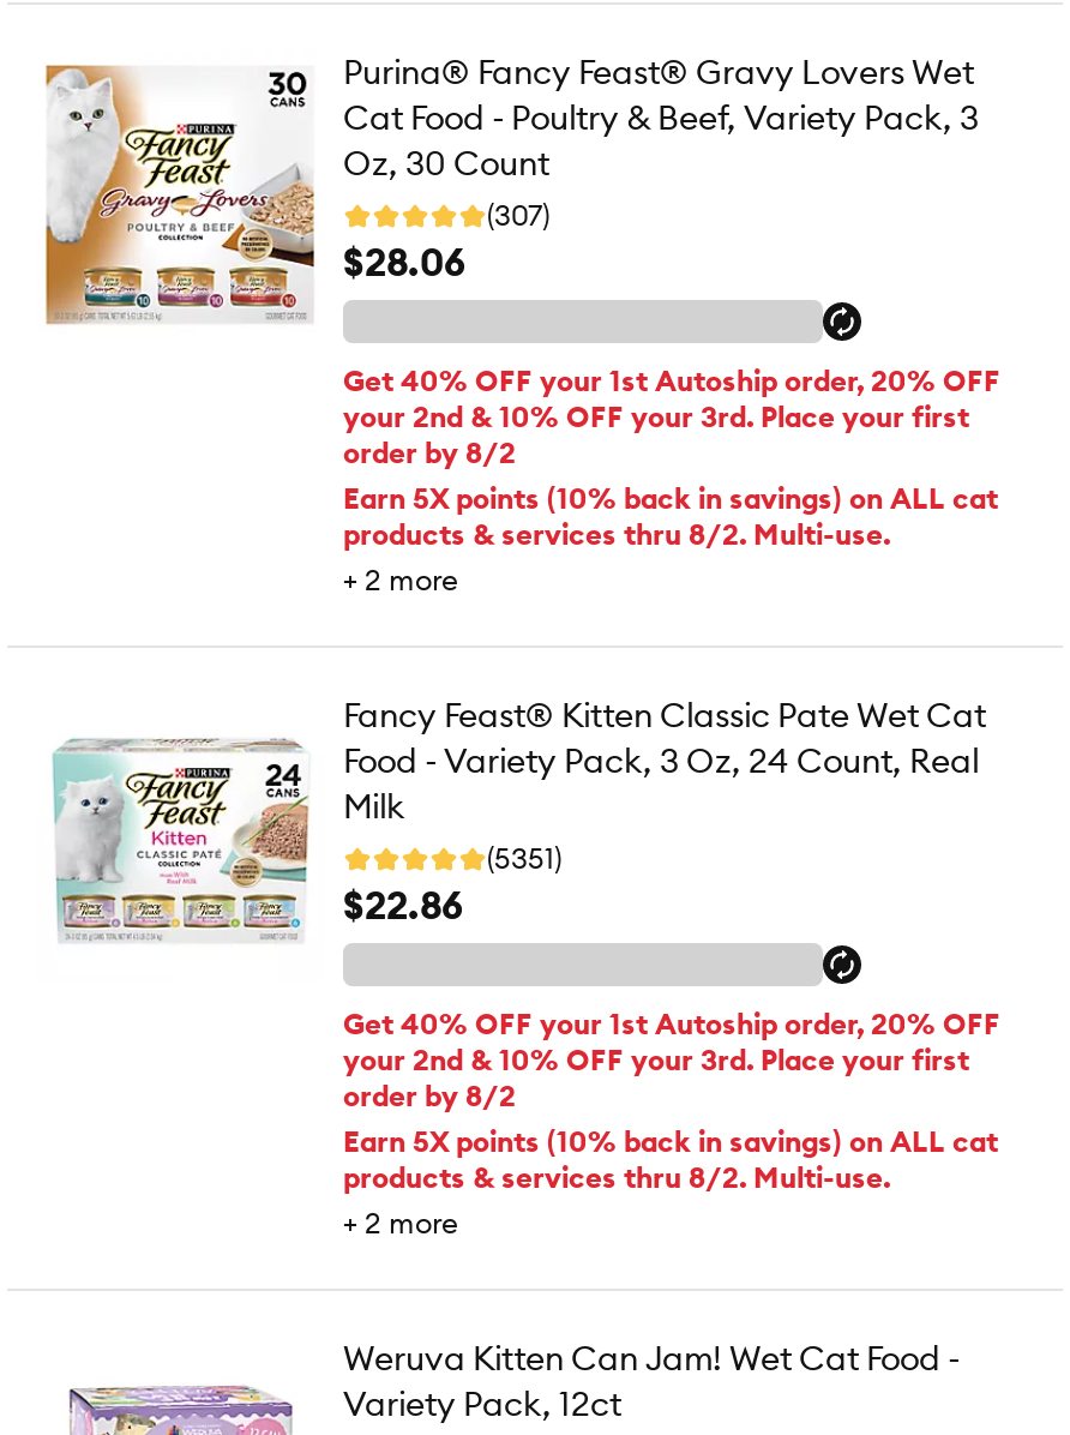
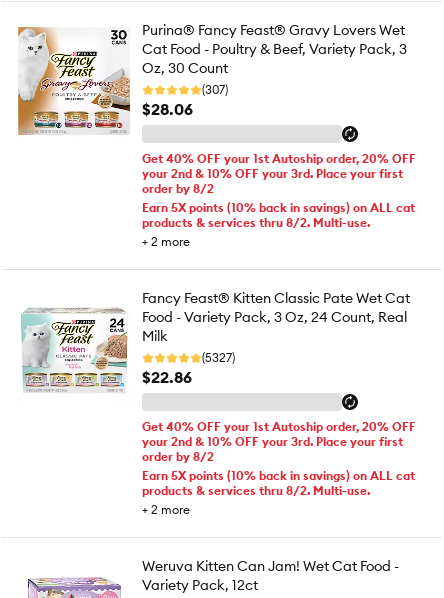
- (5351)
+ (5327)
